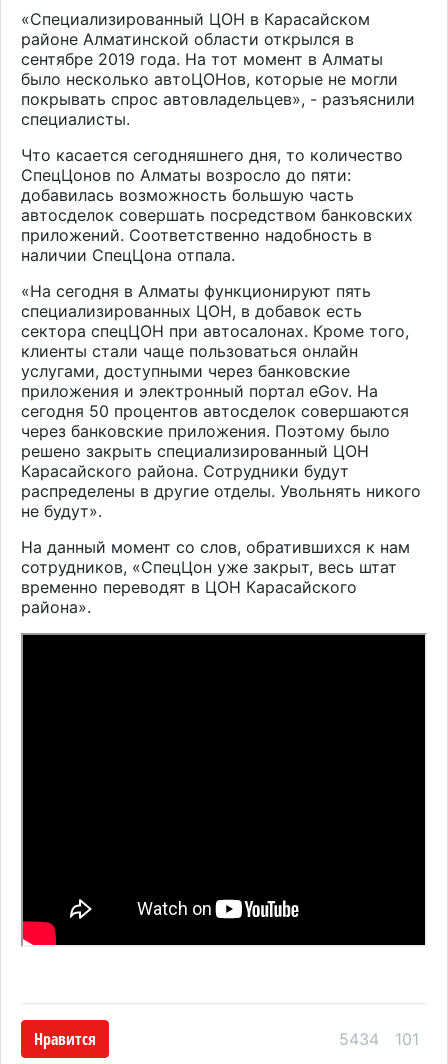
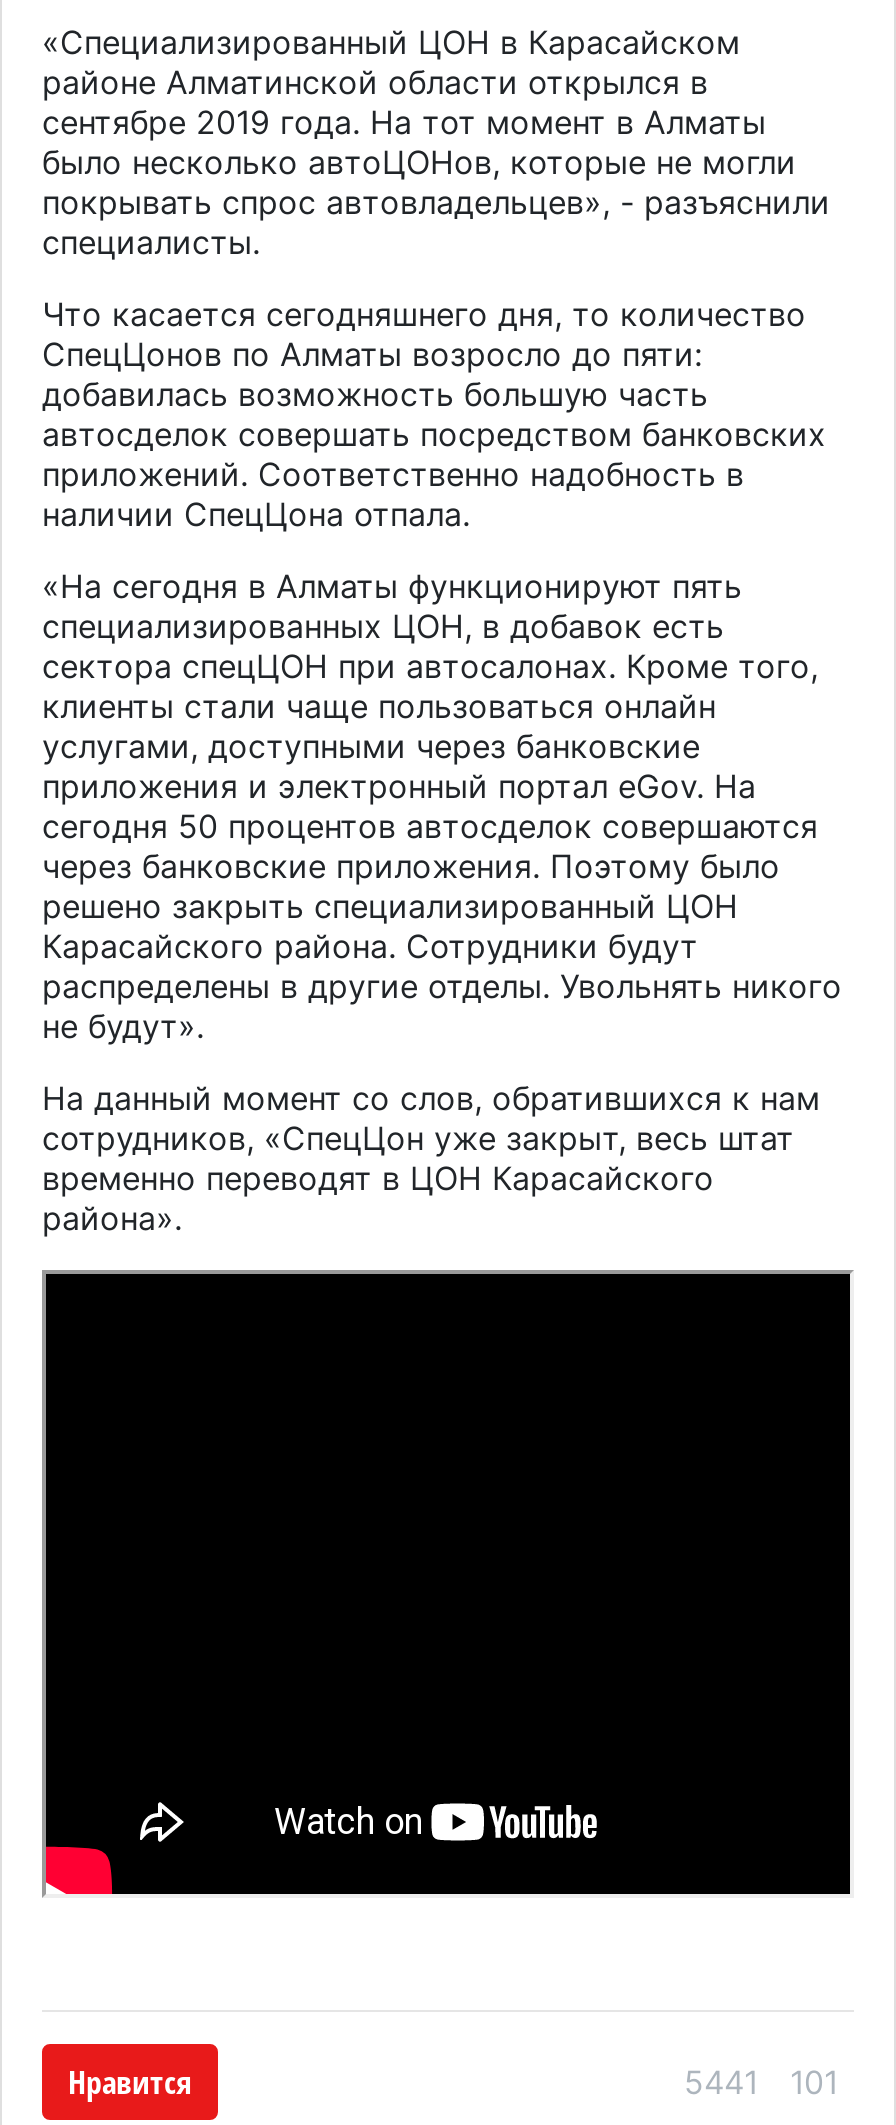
- 5434 101
+ 5441 101
